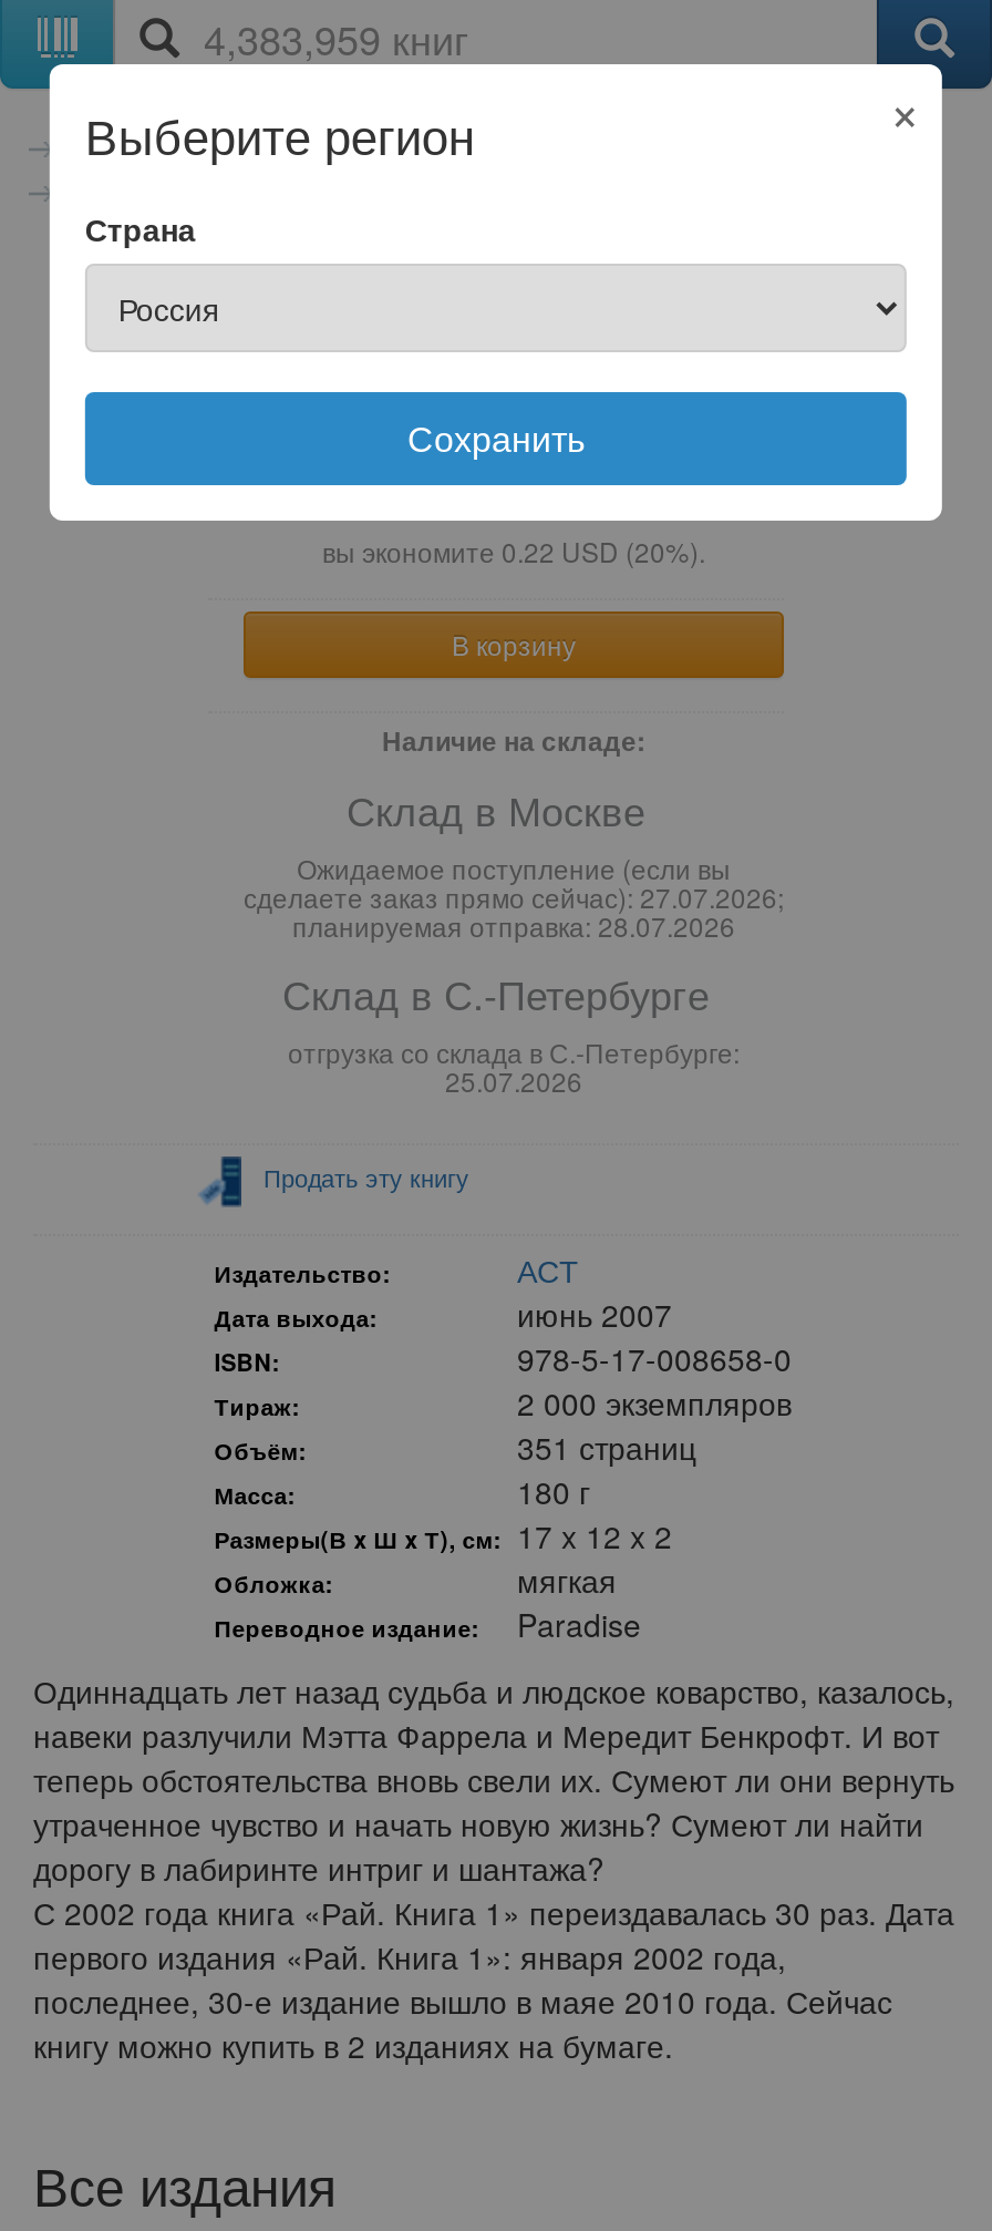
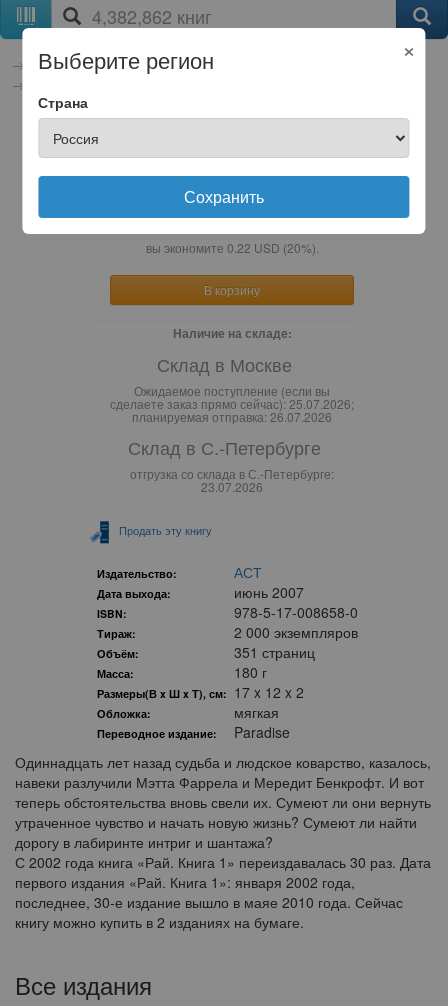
- сделаете заказ прямо сейчас): 27.07.2026;
+ сделаете заказ прямо сейчас): 25.07.2026;

- планируемая отправка: 28.07.2026
+ планируемая отправка: 26.07.2026

- 25.07.2026
+ 23.07.2026
